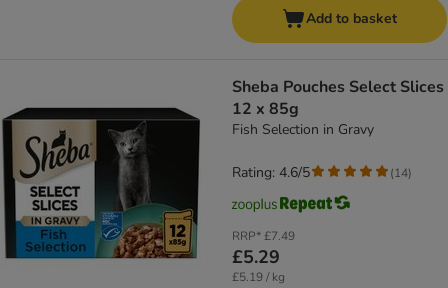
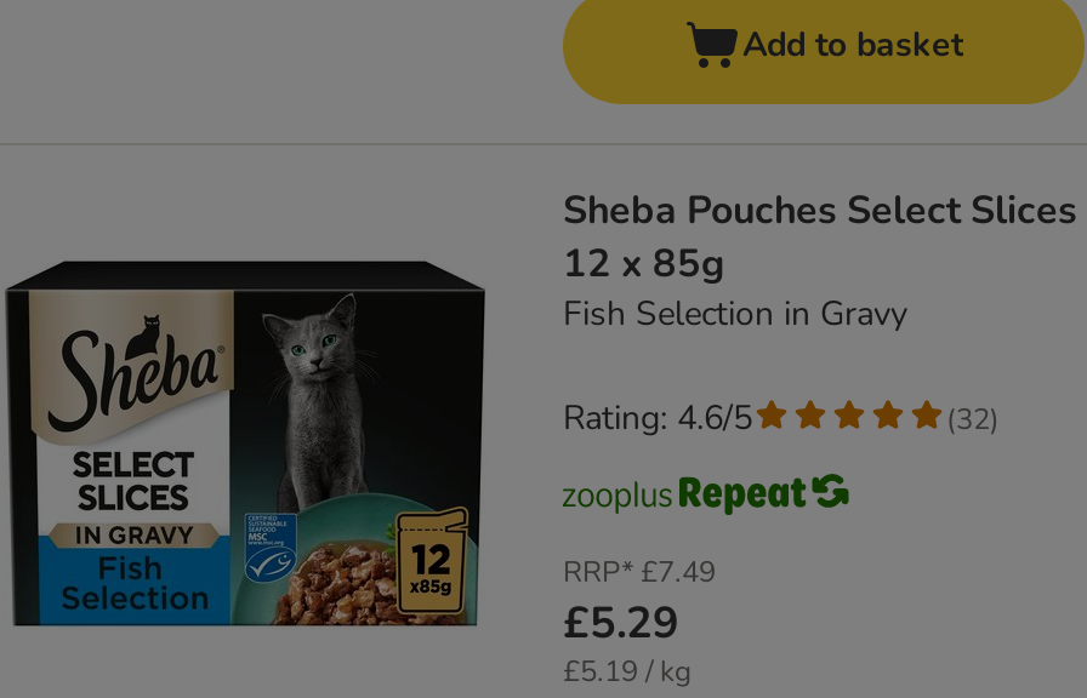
- (14)
+ (32)
